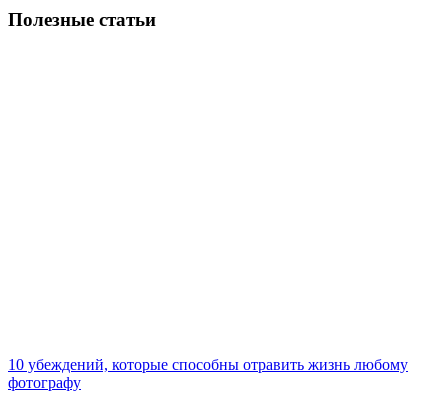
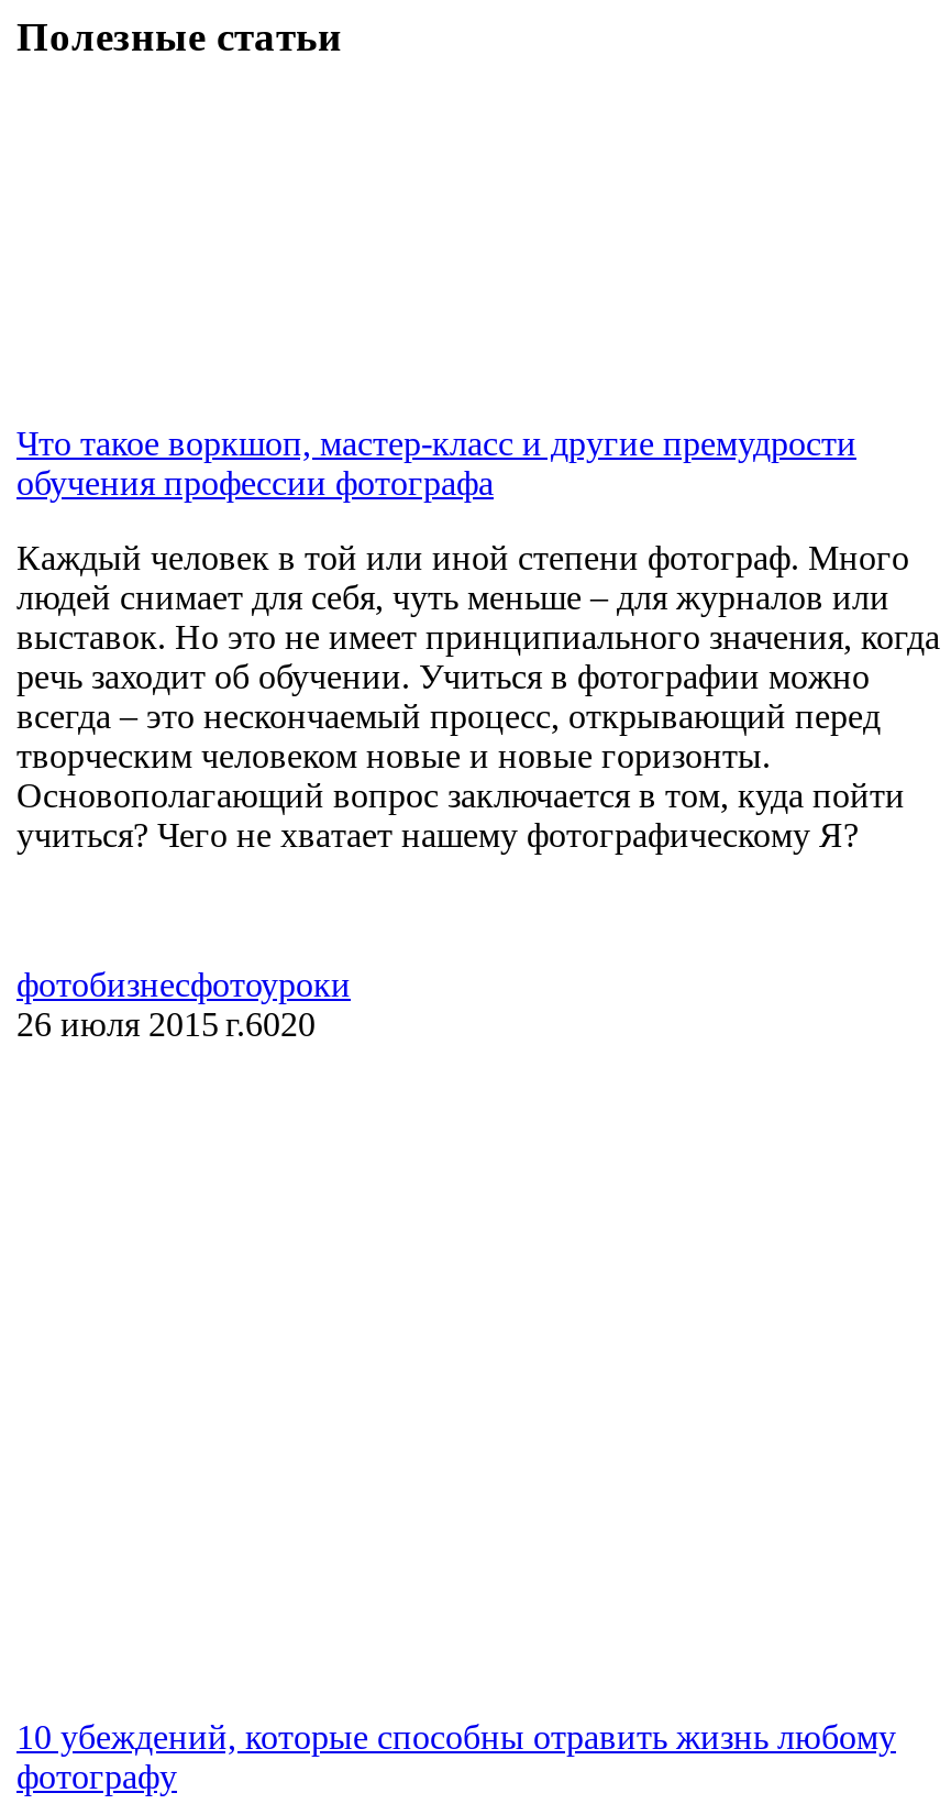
+ Что такое воркшоп, мастер-класс и другие премудрости
+ обучения профессии фотографа
+ Каждый человек в той или иной степени фотограф. Много
+ людей снимает для себя, чуть меньше – для журналов или
+ выставок. Но это не имеет принципиального значения, когда
+ речь заходит об обучении. Учиться в фотографии можно
+ всегда – это нескончаемый процесс, открывающий перед
+ творческим человеком новые и новые горизонты.
+ Основополагающий вопрос заключается в том, куда пойти
+ учиться? Чего не хватает нашему фотографическому Я?

+ фотобизнесфотоуроки
+ 26 июля 2015 г.6020
